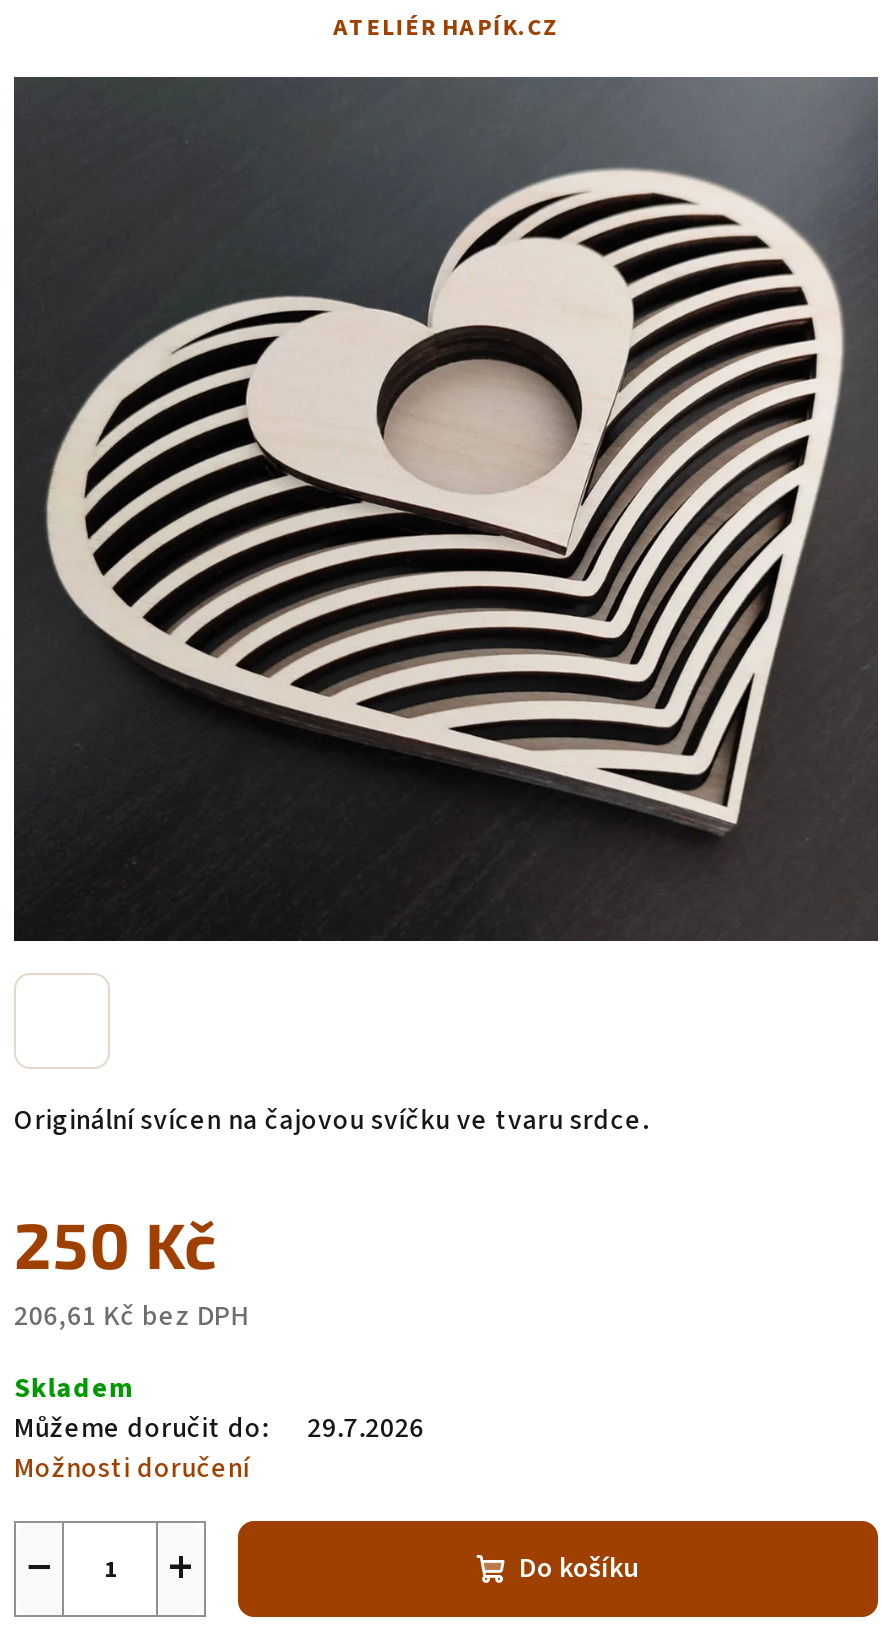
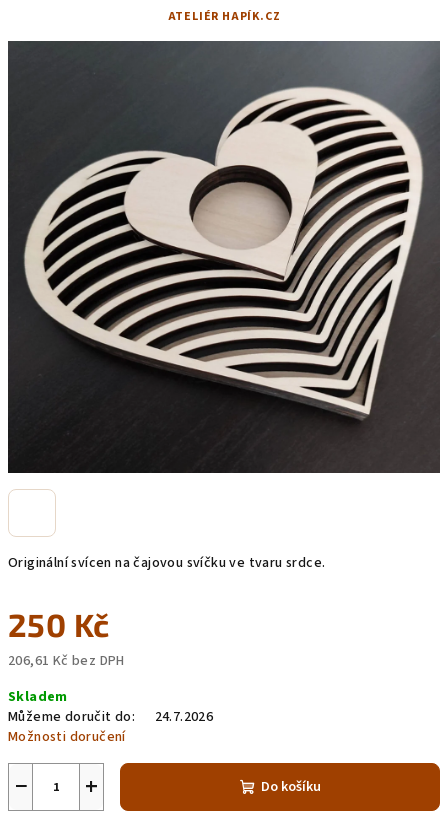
- Můžeme doručit do: 29.7.2026
+ Můžeme doručit do: 24.7.2026
